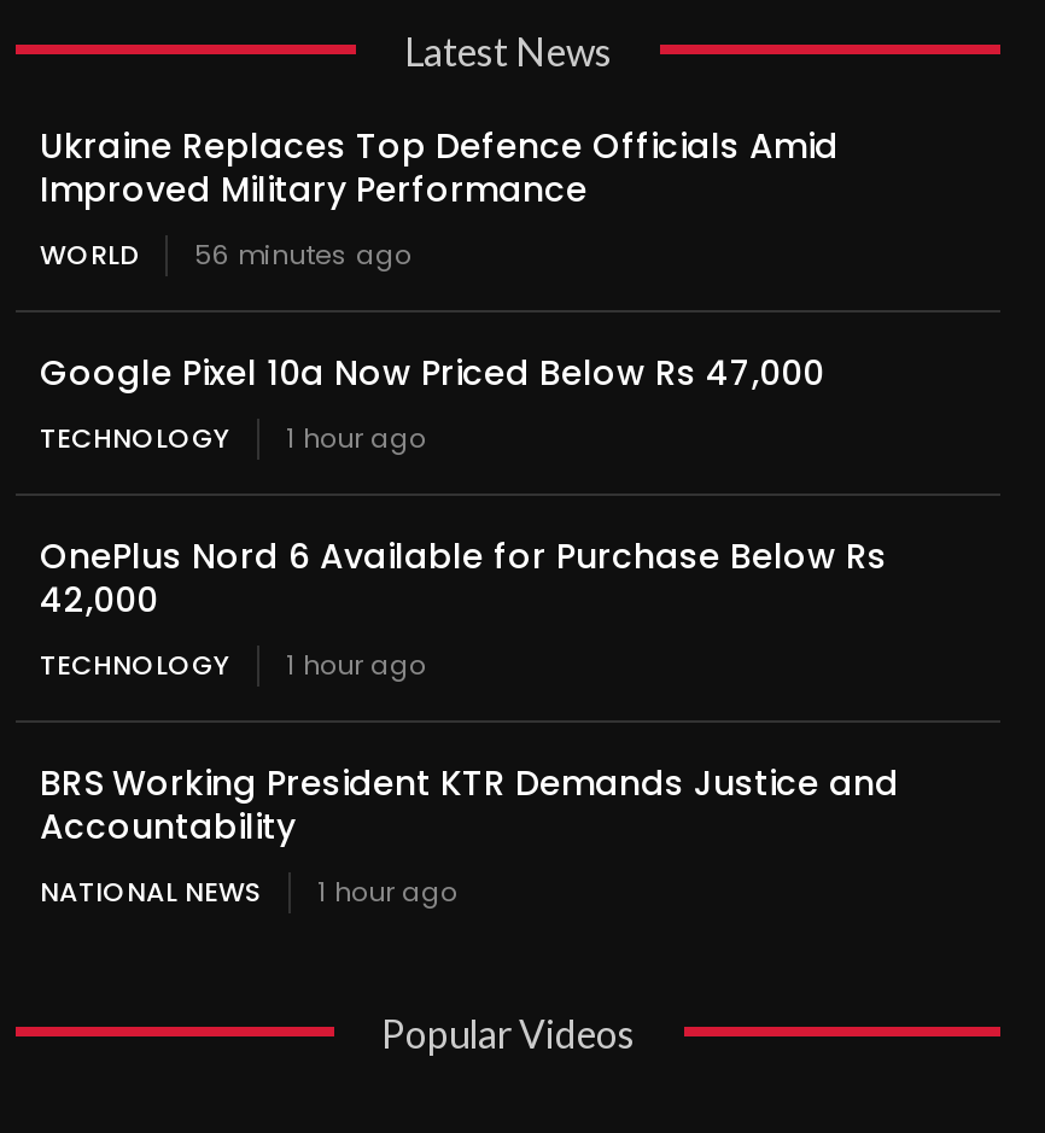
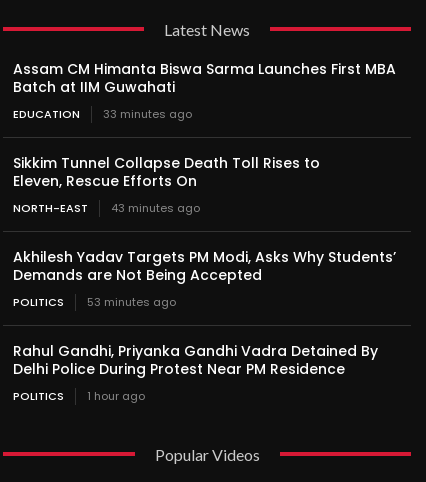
- Ukraine Replaces Top Defence Officials Amid
- Improved Military Performance
- WORLD
- 56 minutes ago
+ Assam CM Himanta Biswa Sarma Launches First MBA
+ Batch at IIM Guwahati
+ EDUCATION
+ 33 minutes ago

- Google Pixel 10a Now Priced Below Rs 47,000
- TECHNOLOGY
- 1 hour ago
+ Sikkim Tunnel Collapse Death Toll Rises to
+ Eleven, Rescue Efforts On
+ NORTH-EAST
+ 43 minutes ago

- OnePlus Nord 6 Available for Purchase Below Rs
- 42,000
- TECHNOLOGY
- 1 hour ago
+ Akhilesh Yadav Targets PM Modi, Asks Why Students’
+ Demands are Not Being Accepted
+ POLITICS
+ 53 minutes ago

- BRS Working President KTR Demands Justice and
- Accountability
- NATIONAL NEWS
+ Rahul Gandhi, Priyanka Gandhi Vadra Detained By
+ Delhi Police During Protest Near PM Residence
+ POLITICS
